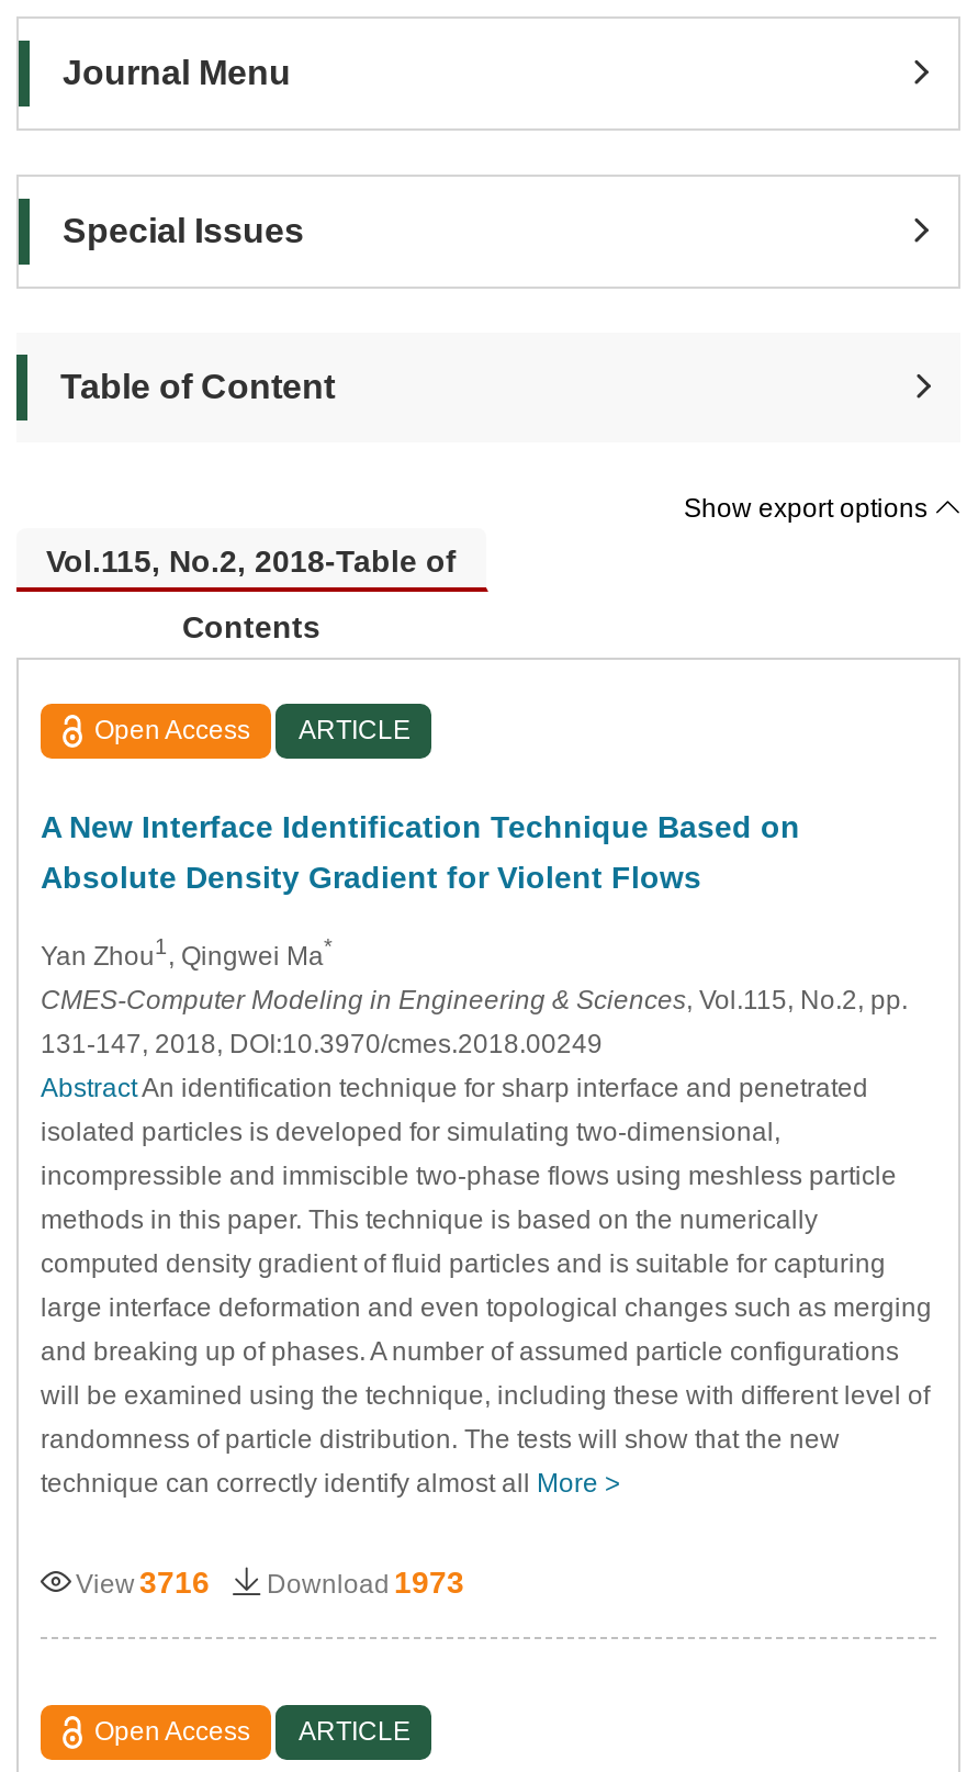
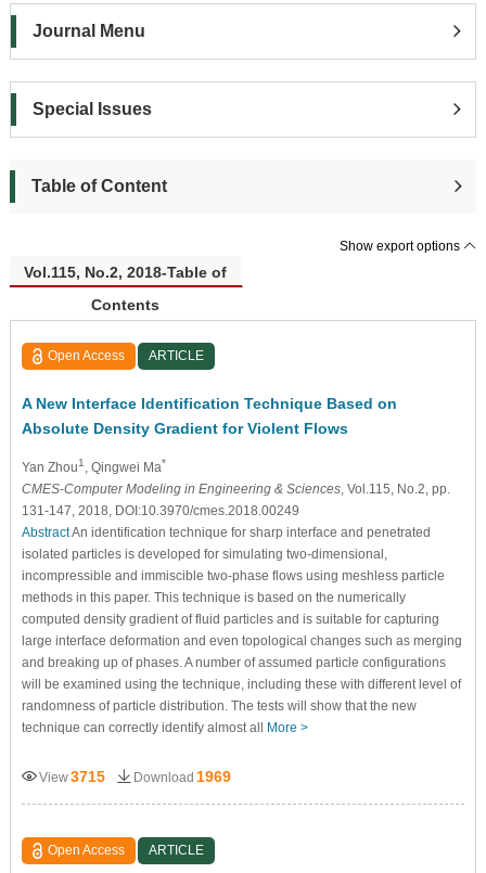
- View 3716
+ View 3715

- Download 1973
+ Download 1969
